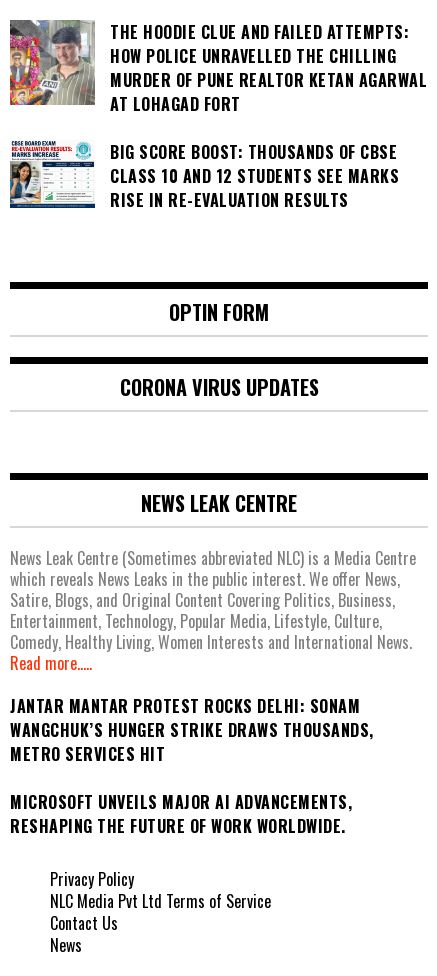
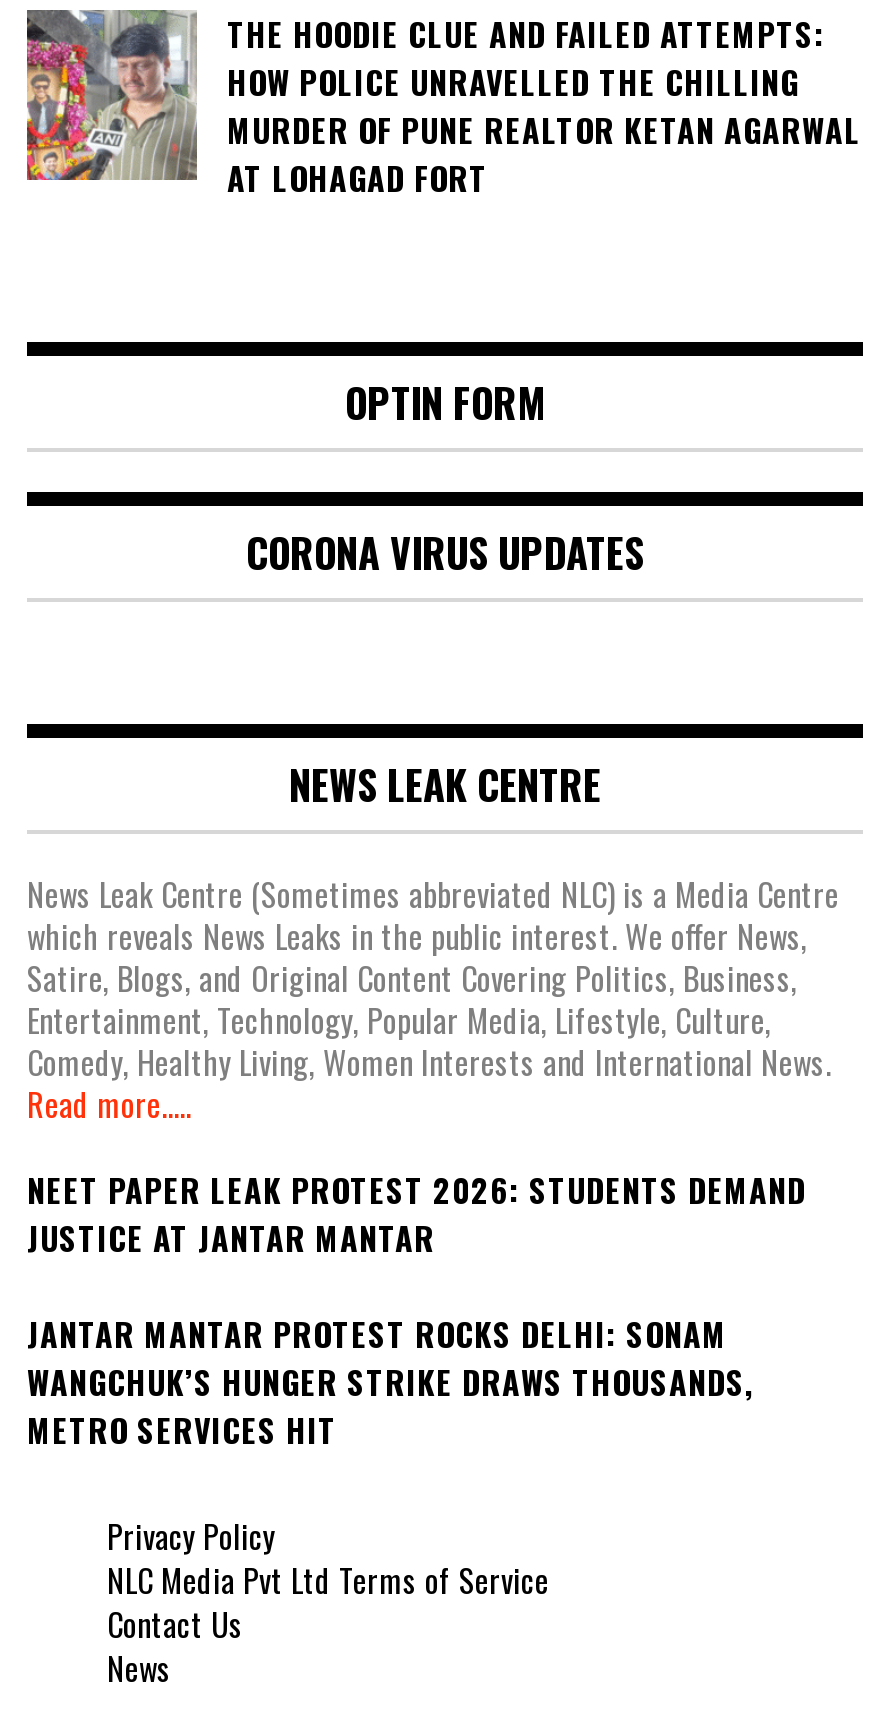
- [image]
- BIG SCORE BOOST: THOUSANDS OF CBSE
- CLASS 10 AND 12 STUDENTS SEE MARKS
- RISE IN RE-EVALUATION RESULTS

+ NEET PAPER LEAK PROTEST 2026: STUDENTS DEMAND
+ JUSTICE AT JANTAR MANTAR

- MICROSOFT UNVEILS MAJOR AI ADVANCEMENTS,
- RESHAPING THE FUTURE OF WORK WORLDWIDE.
